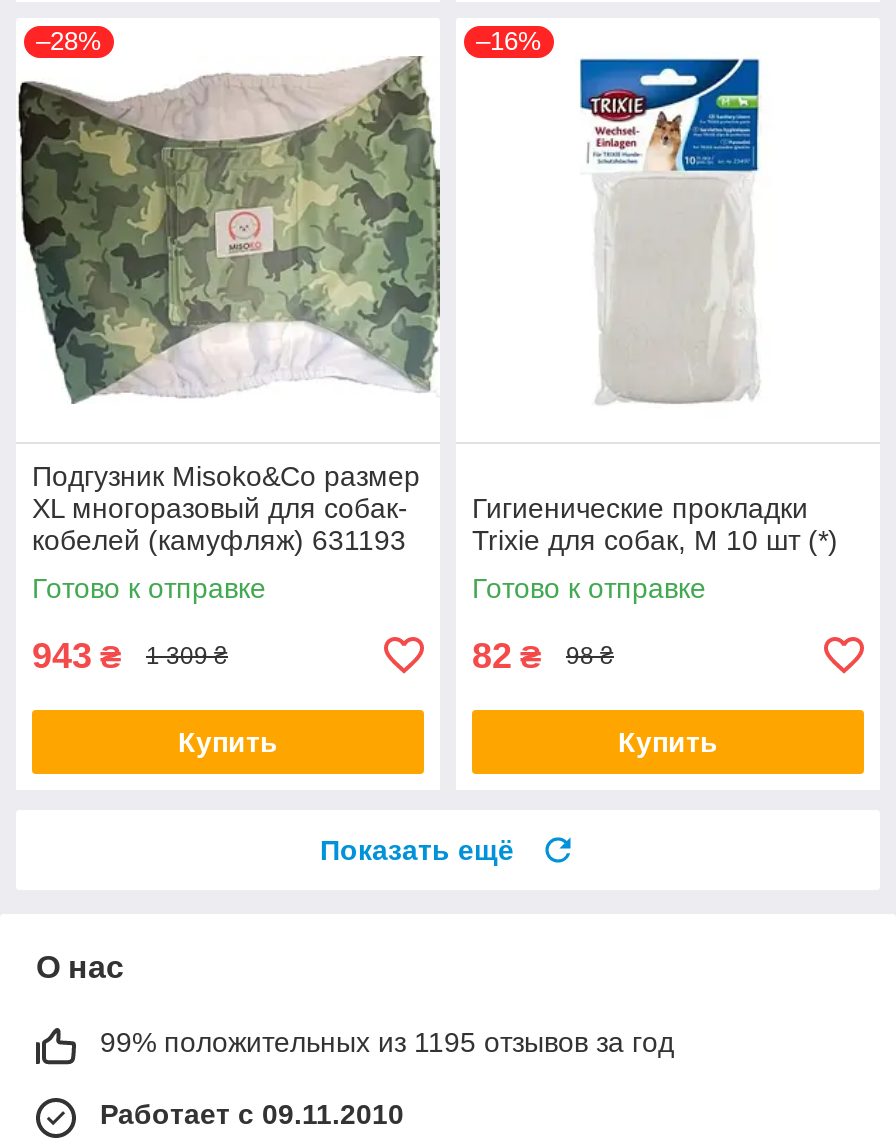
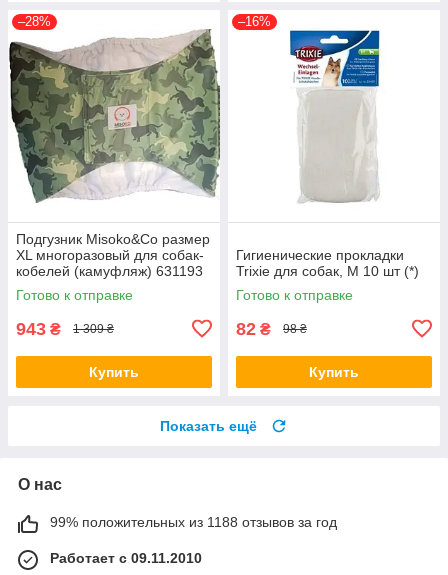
- 99% положительных из 1195 отзывов за год
+ 99% положительных из 1188 отзывов за год
